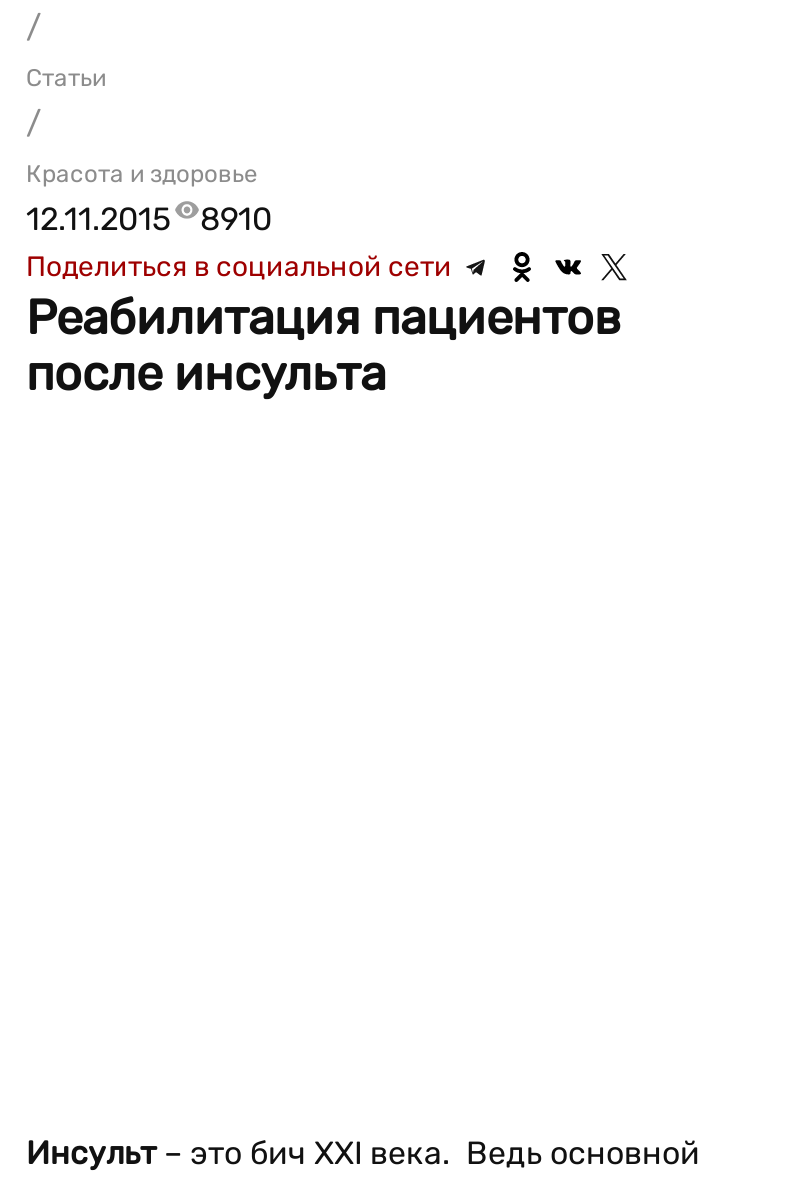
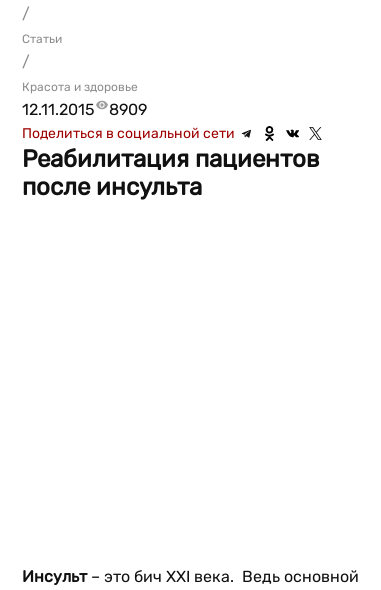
- 12.11.2015 8910
+ 12.11.2015 8909
